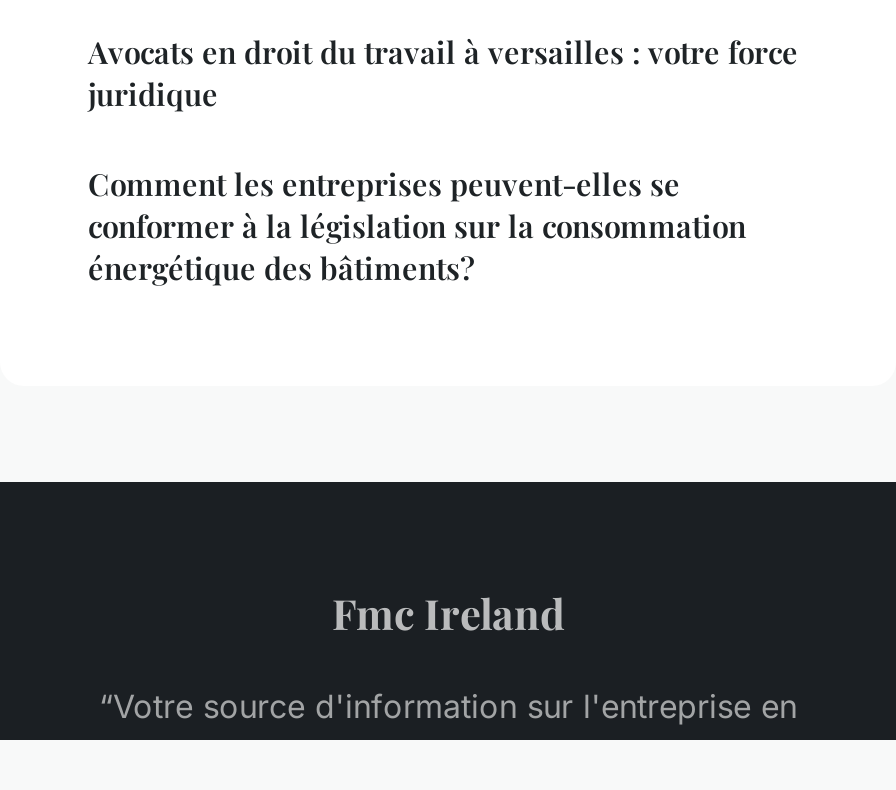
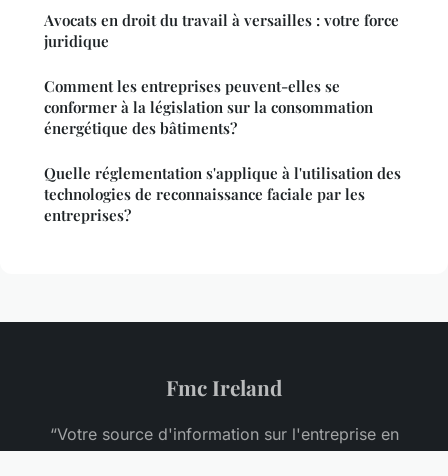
+ Quelle réglementation s'applique à l'utilisation des
+ technologies de reconnaissance faciale par les
+ entreprises?
